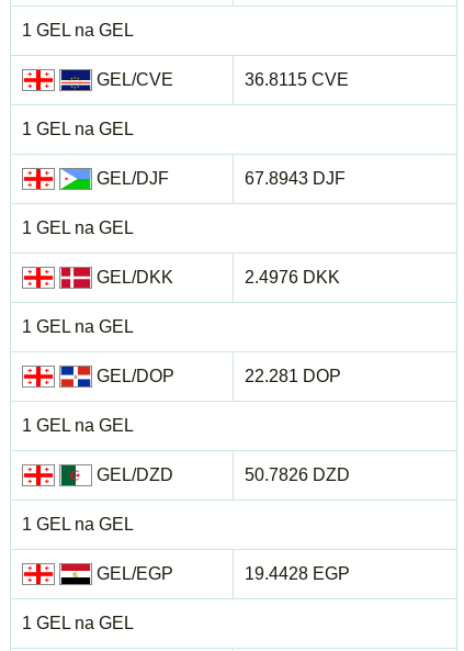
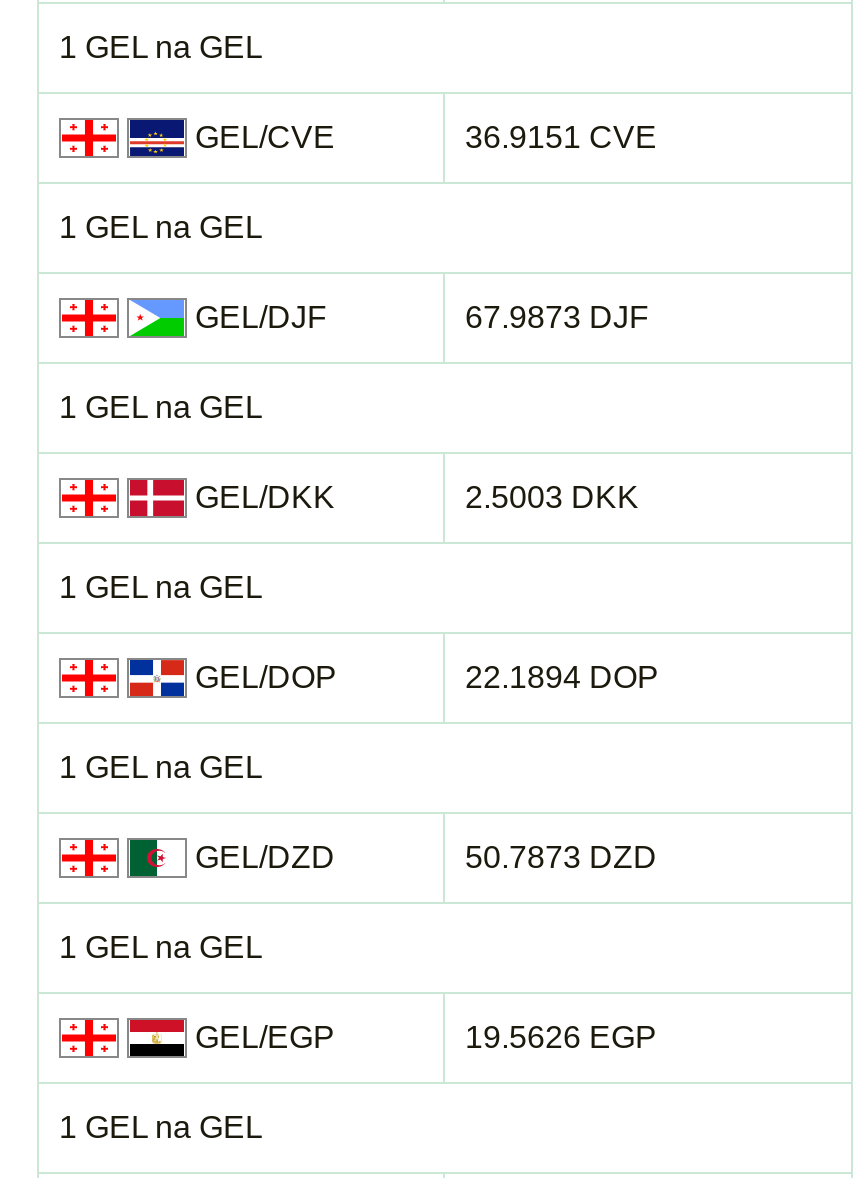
- 36.8115 CVE
+ 36.9151 CVE

- 67.8943 DJF
+ 67.9873 DJF

- 2.4976 DKK
+ 2.5003 DKK

- 22.281 DOP
+ 22.1894 DOP

- 50.7826 DZD
+ 50.7873 DZD

- 19.4428 EGP
+ 19.5626 EGP
